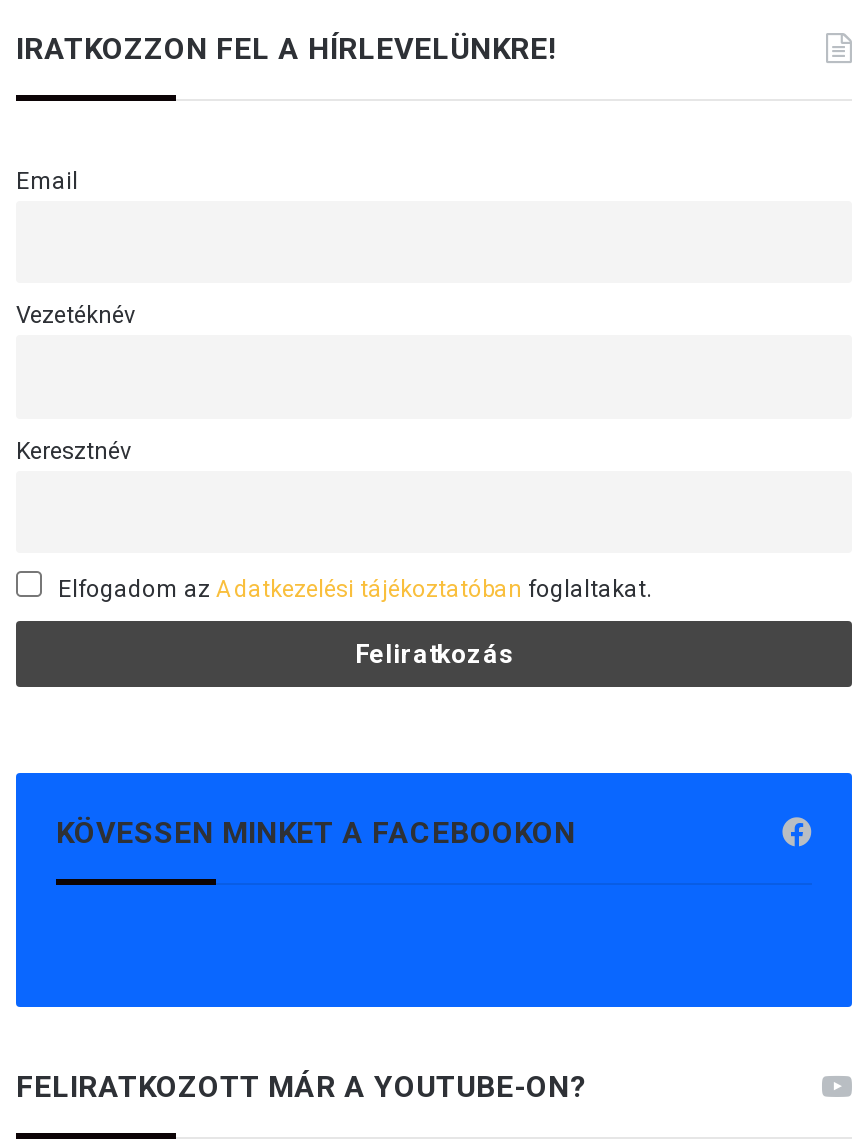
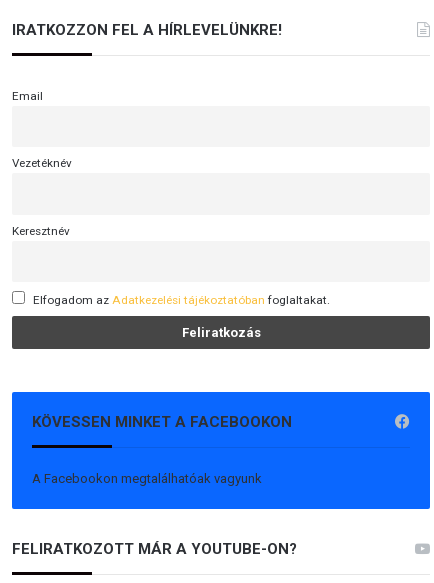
+ A Facebookon megtalálhatóak vagyunk
